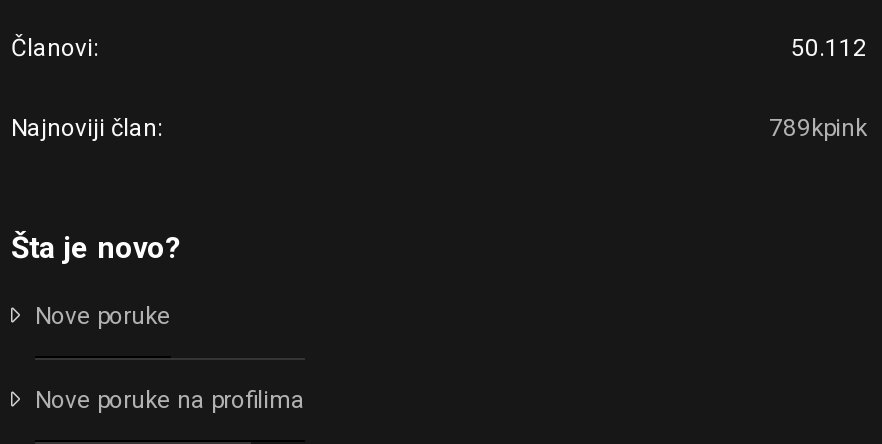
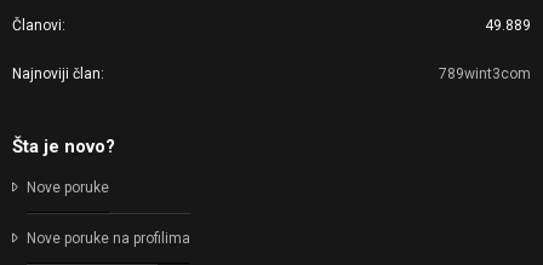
- 50.112
+ 49.889

- 789kpink
+ 789wint3com
